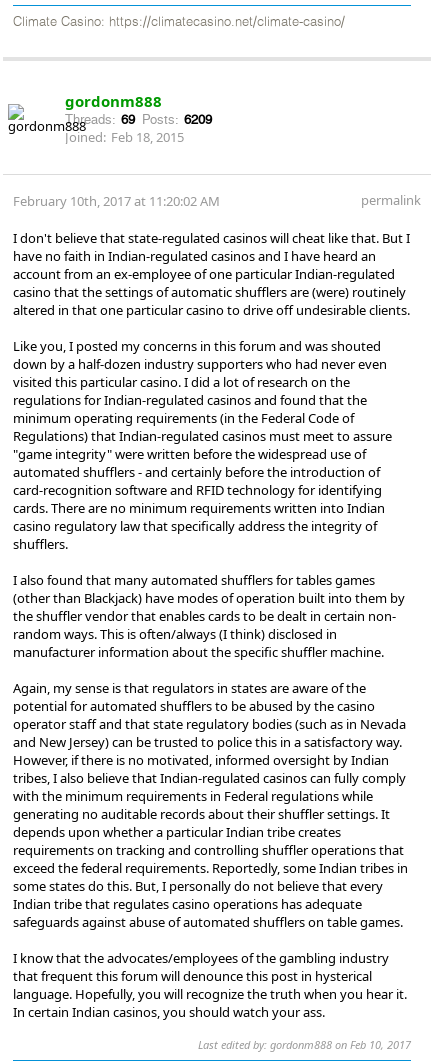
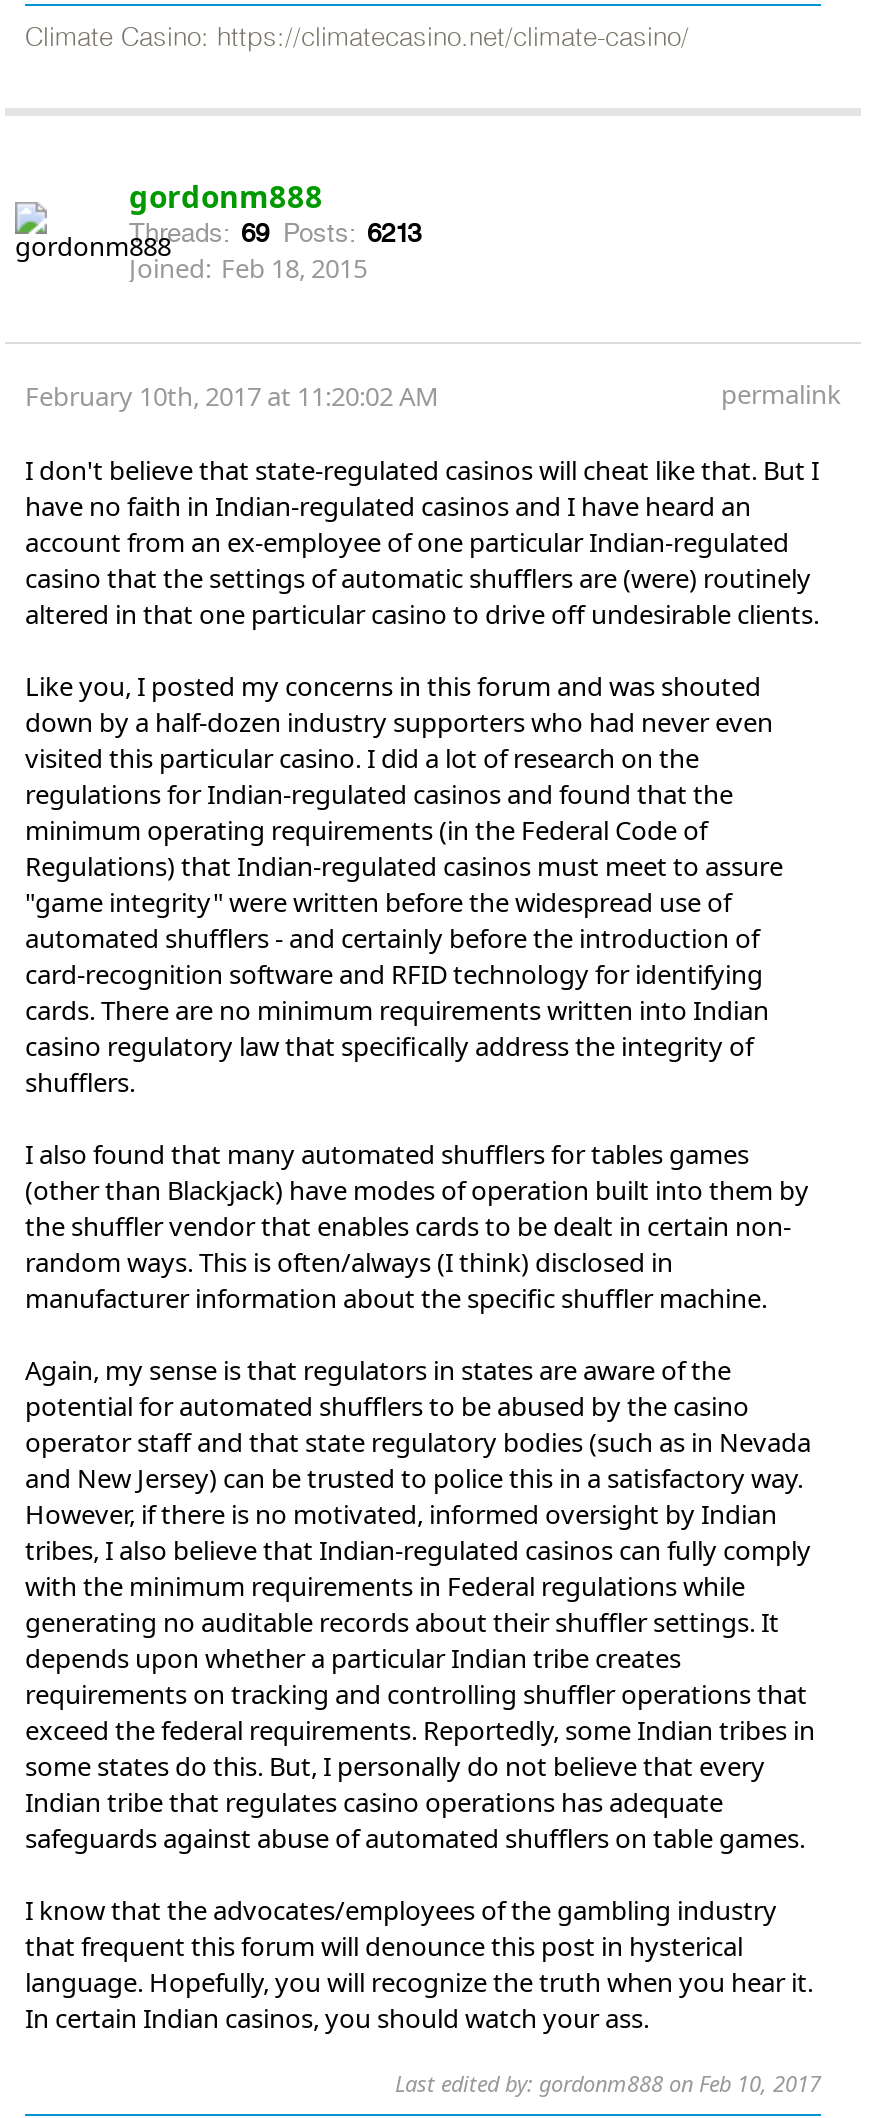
- Threads: 69 Posts: 6209
+ Threads: 69 Posts: 6213
